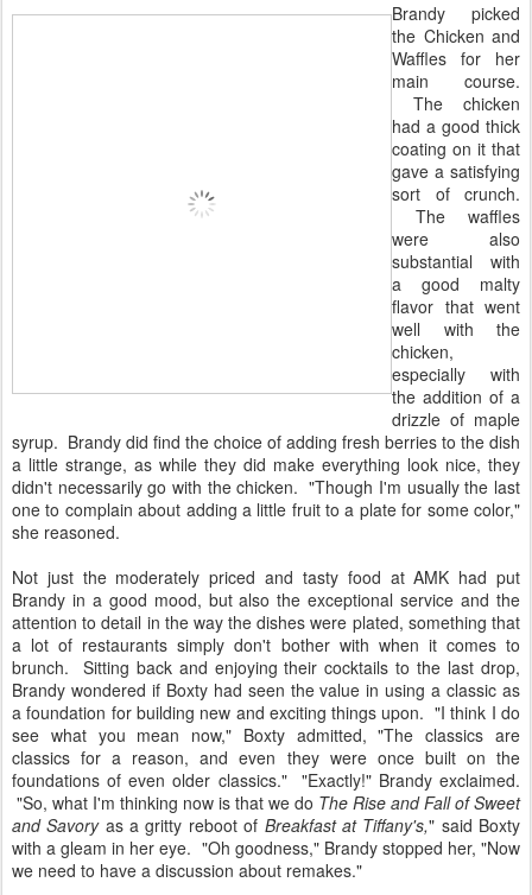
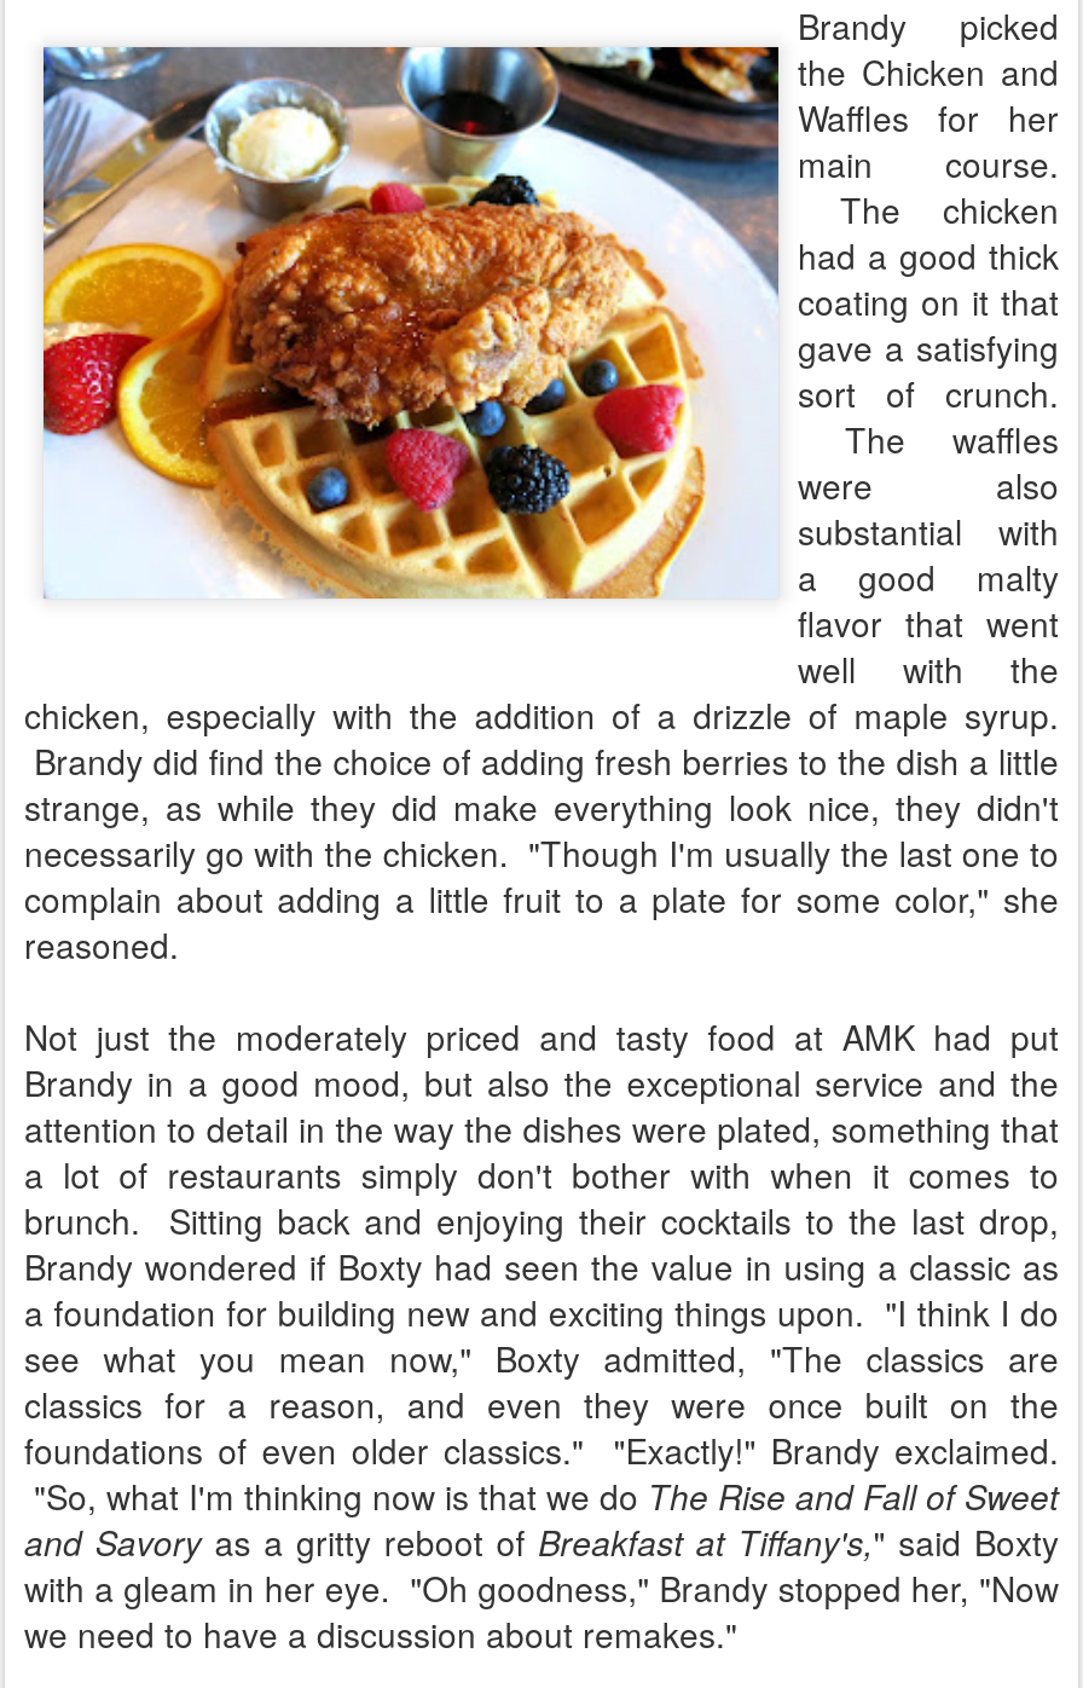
+ [image]
